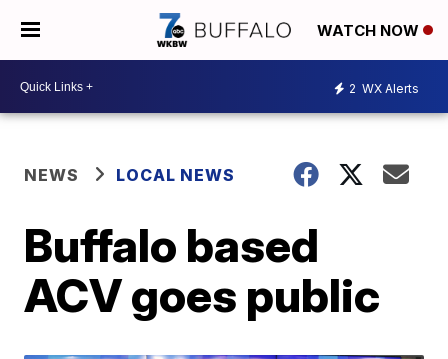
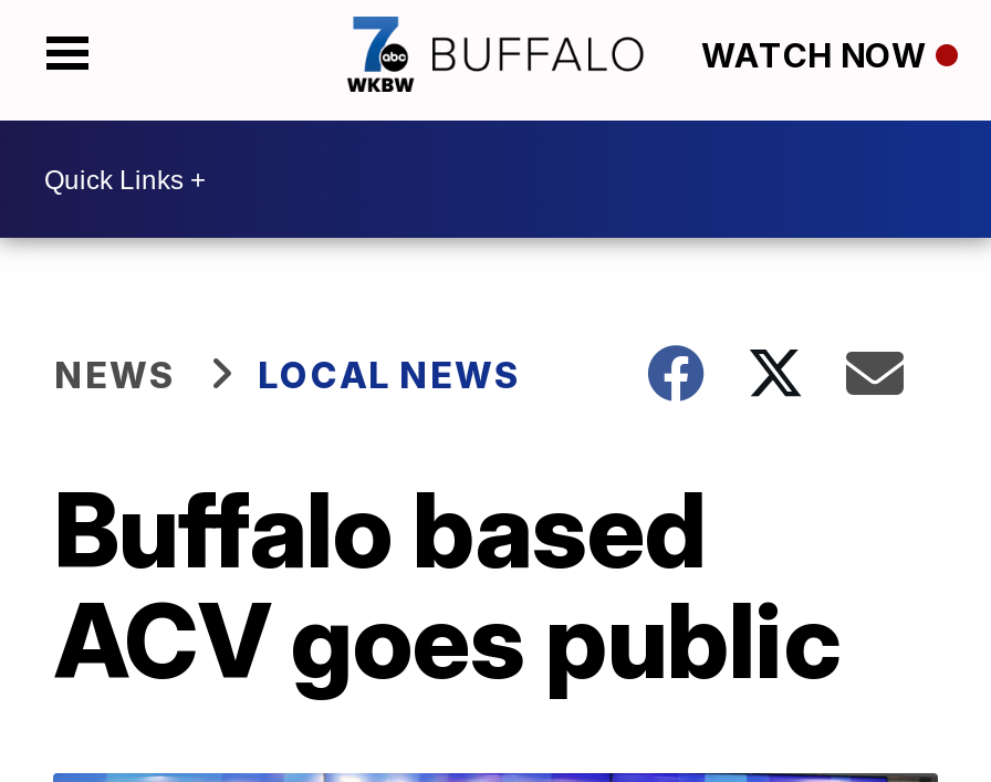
- 2 WX Alerts
